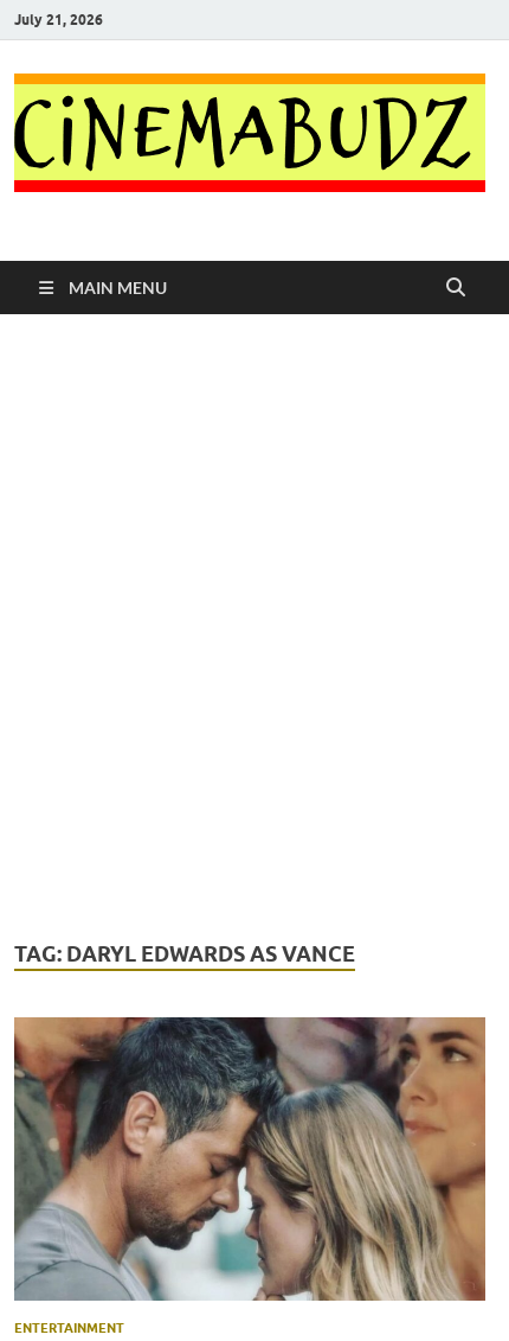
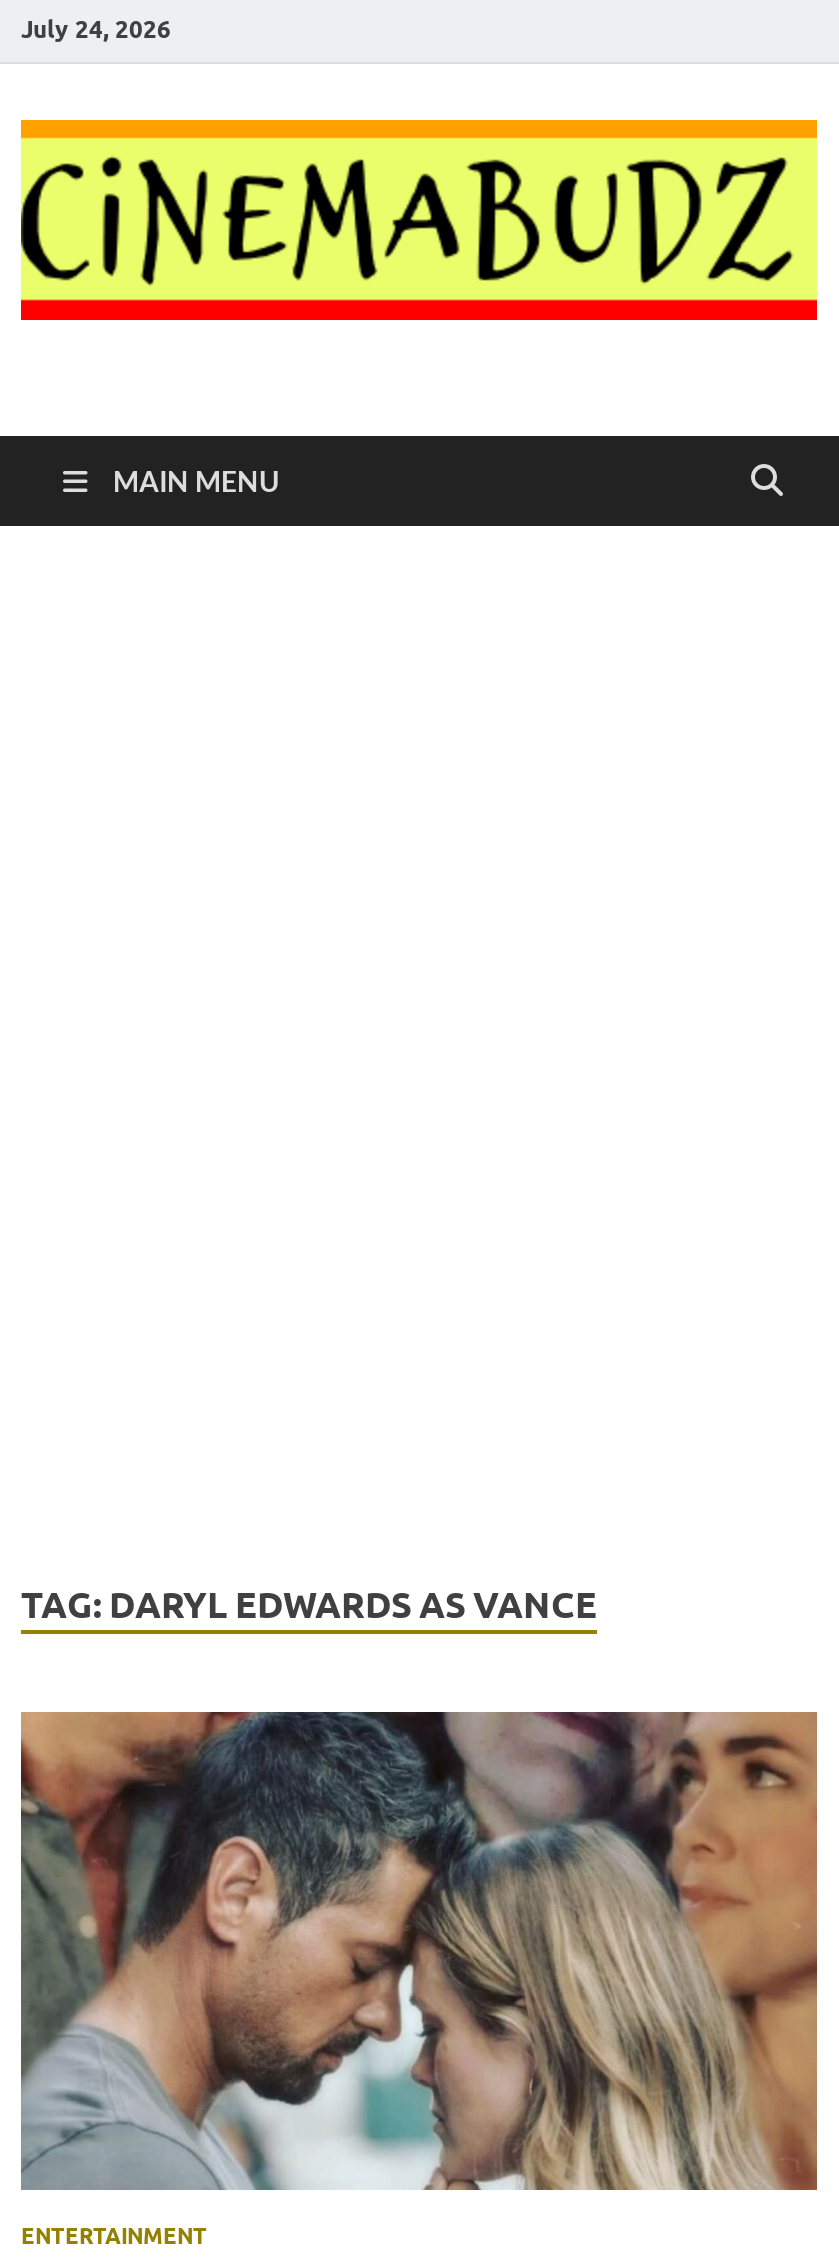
- July 21, 2026
+ July 24, 2026
